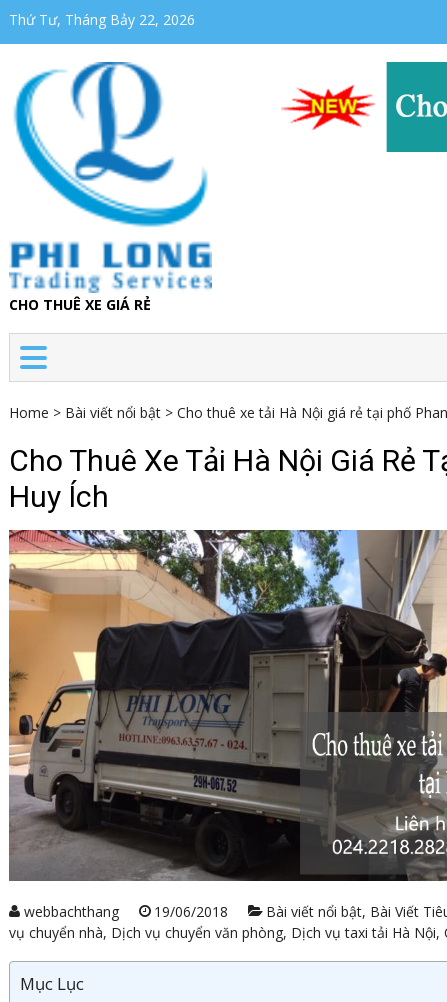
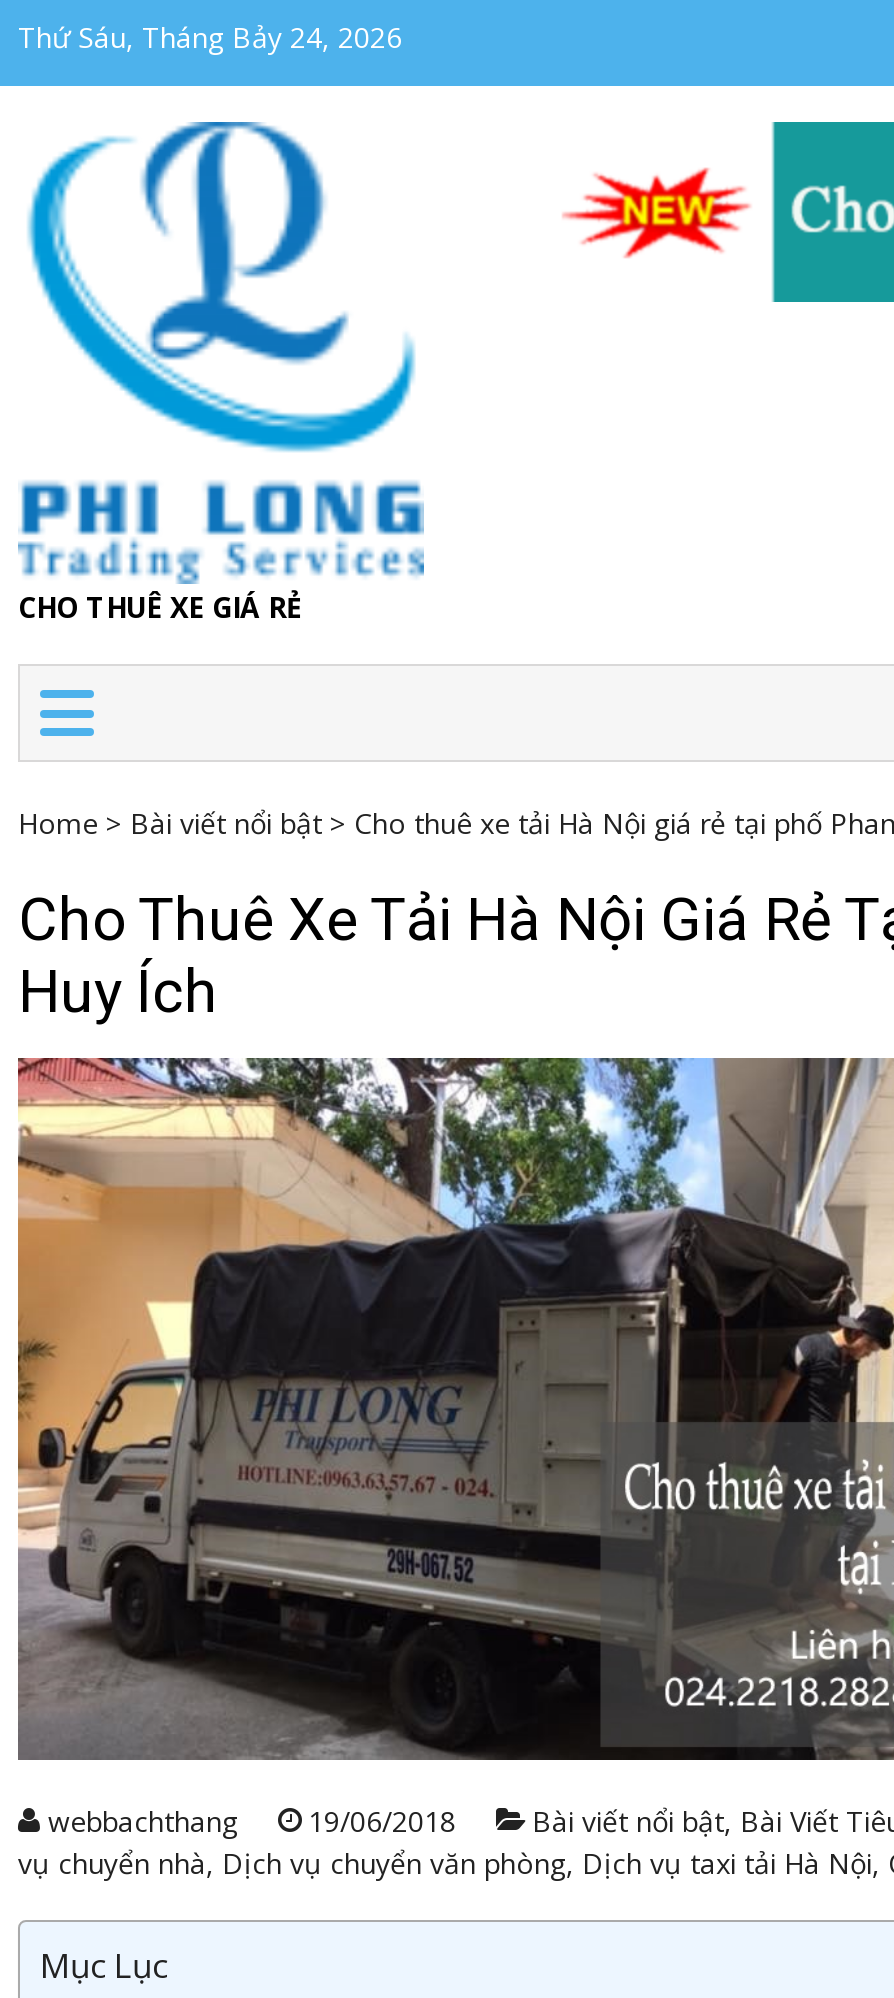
- Thứ Tư, Tháng Bảy 22, 2026
+ Thứ Sáu, Tháng Bảy 24, 2026
